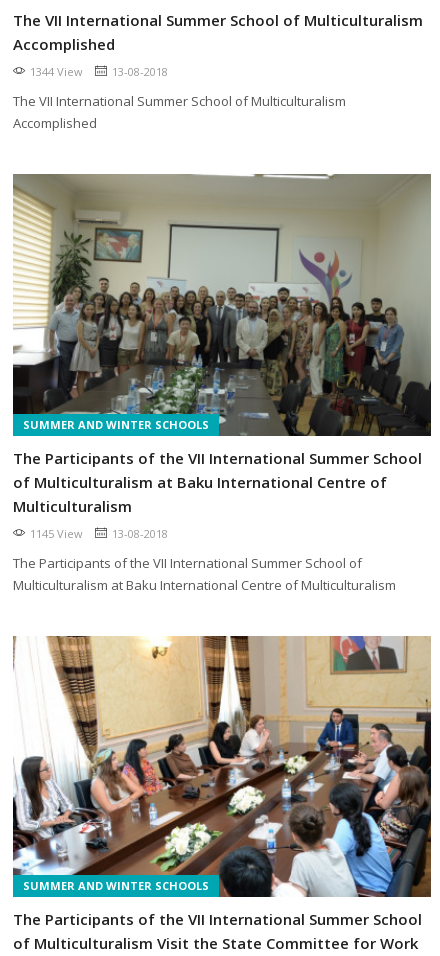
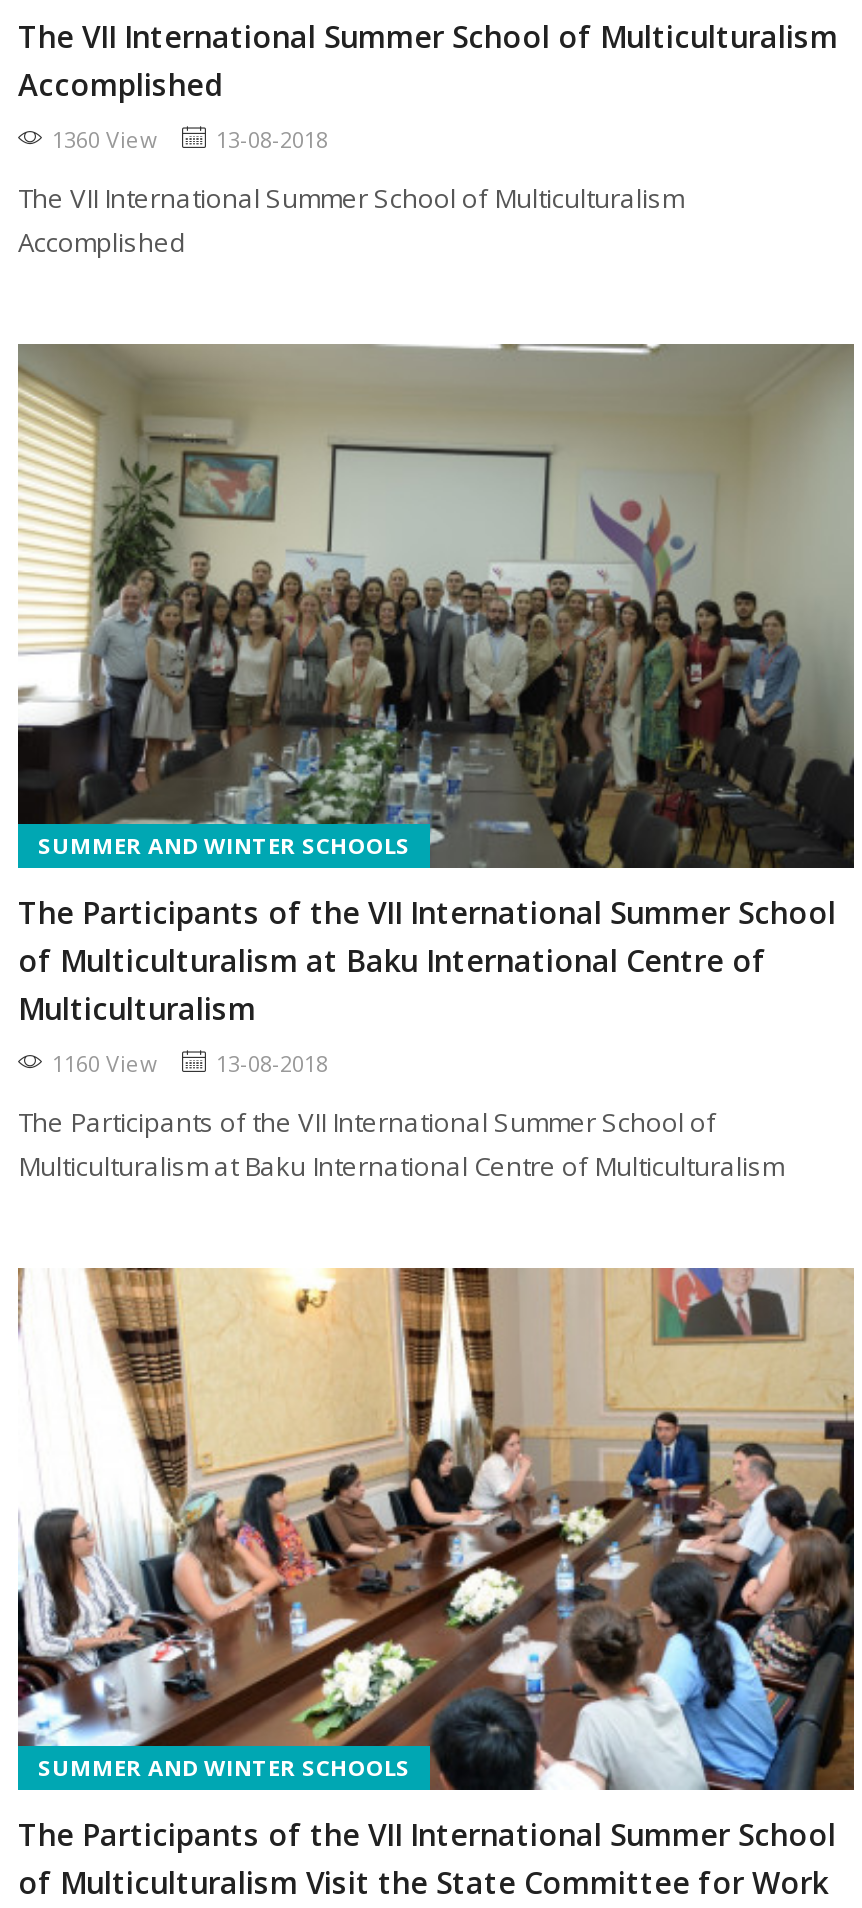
- 1344 View 13-08-2018
+ 1360 View 13-08-2018

- 1145 View 13-08-2018
+ 1160 View 13-08-2018
